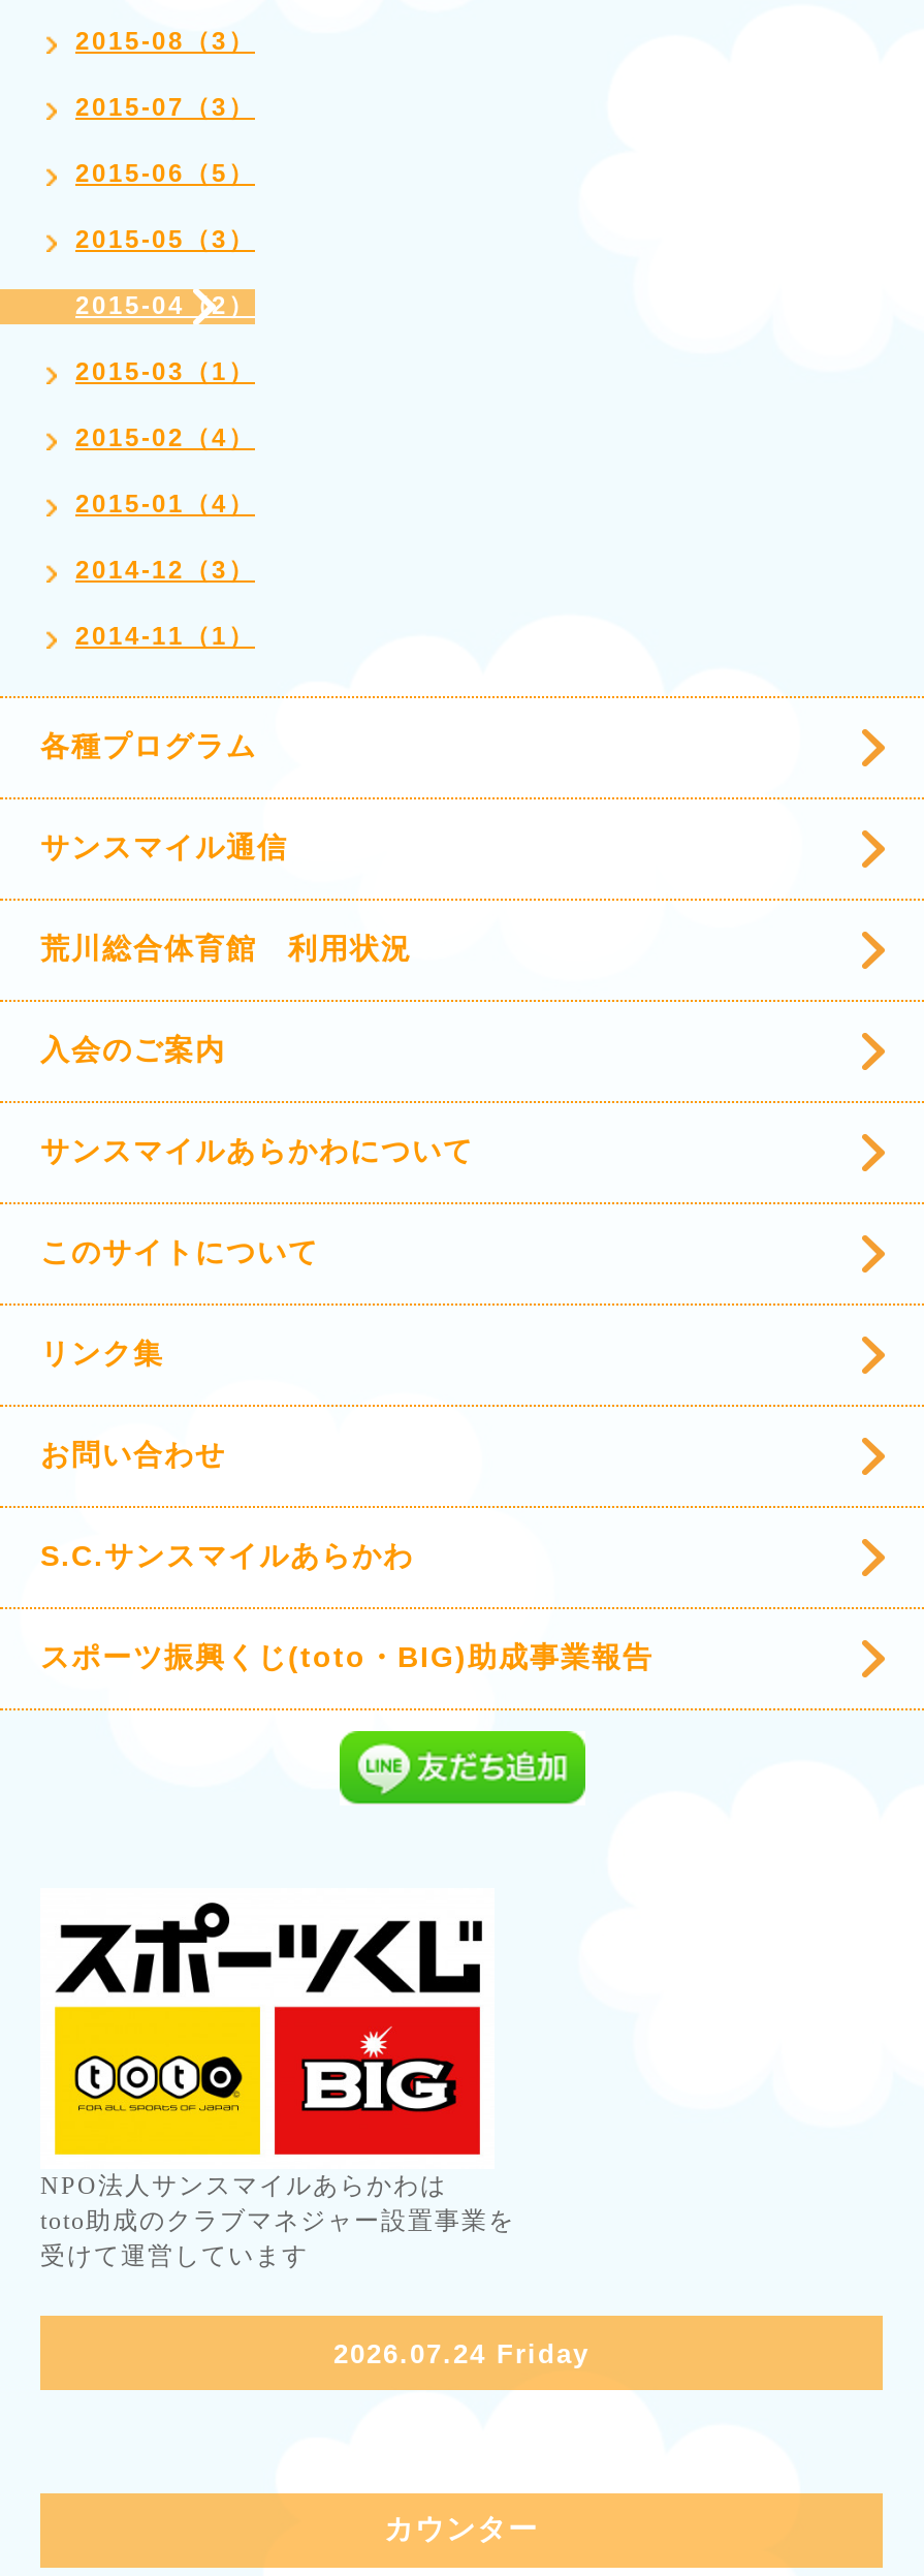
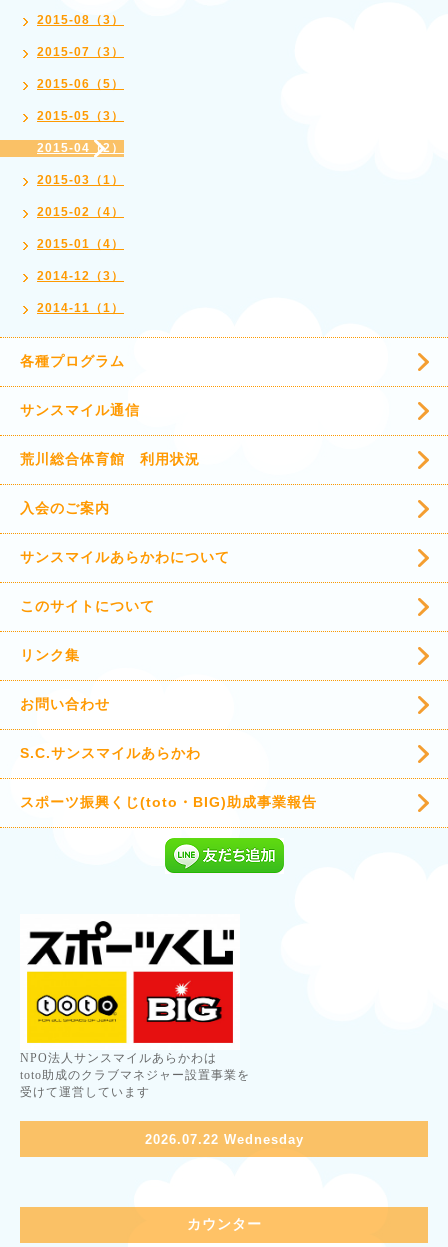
- 2026.07.24 Friday
+ 2026.07.22 Wednesday
